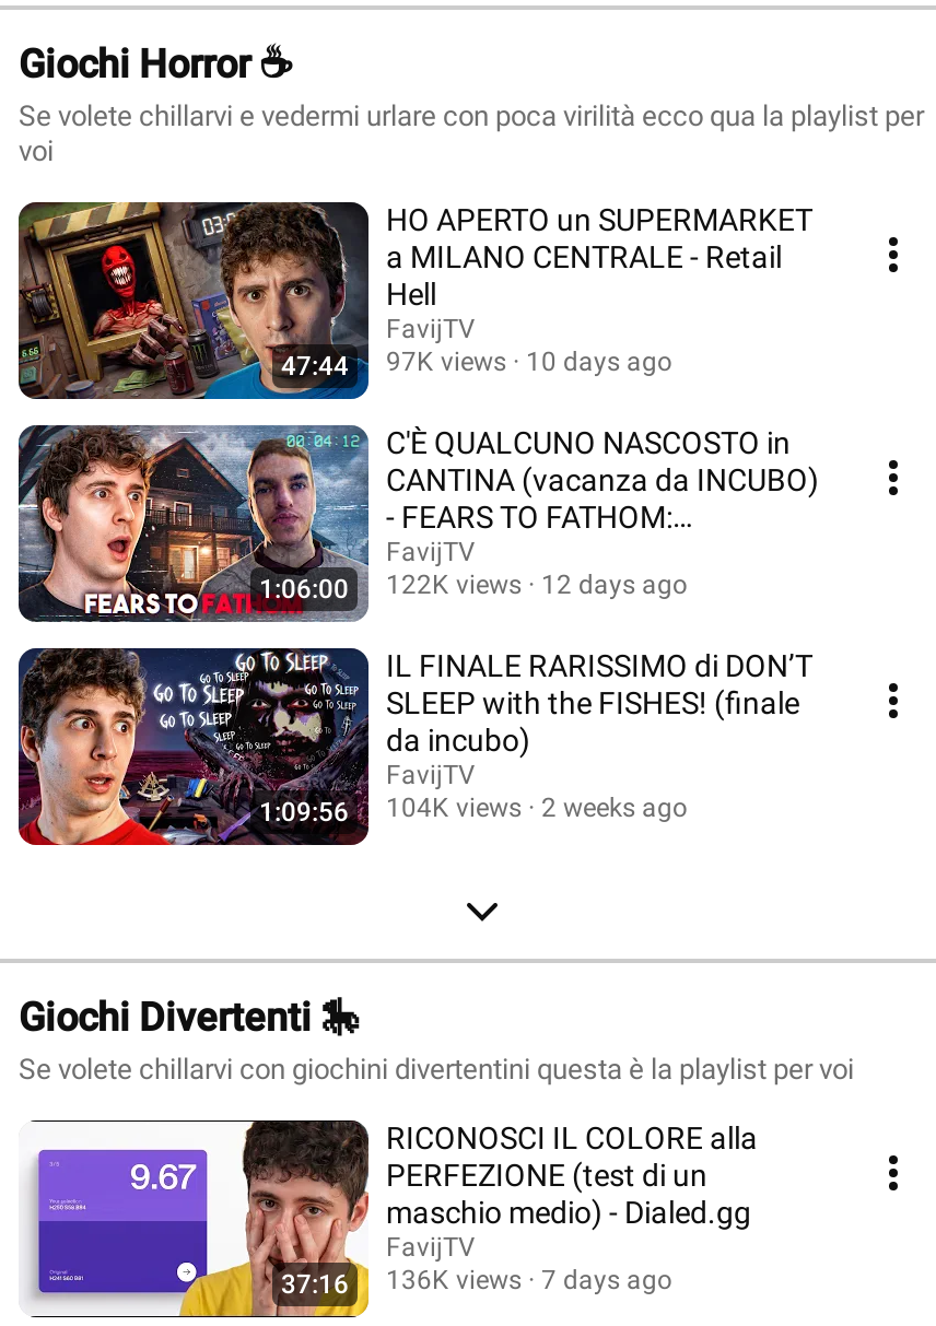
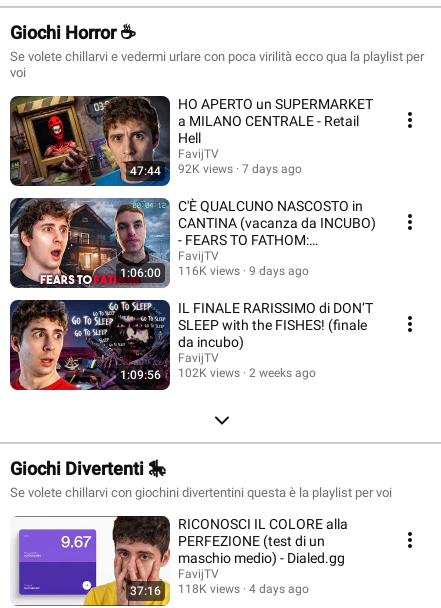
- 97K views
+ 92K views

- 10 days ago
+ 7 days ago

- 122K views
+ 116K views

- 12 days ago
+ 9 days ago

- 1:09:56 104K views 2 weeks ago
+ 1:09:56 102K views 2 weeks ago

- 136K views
+ 118K views

- 7 days ago
+ 4 days ago
